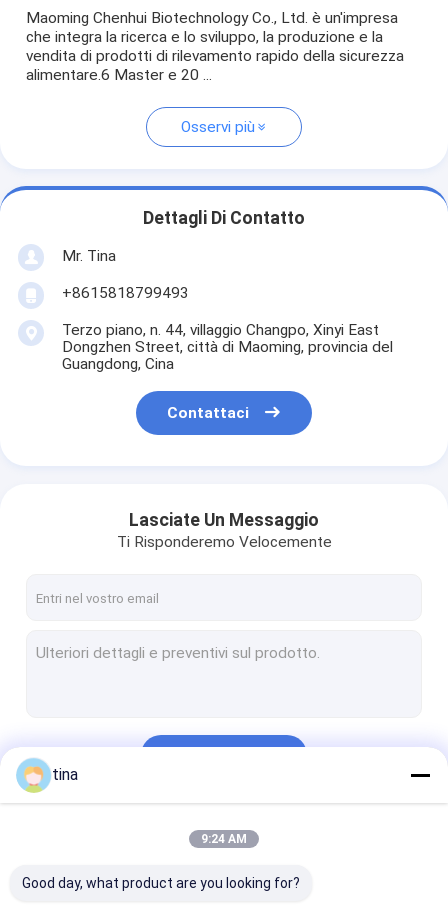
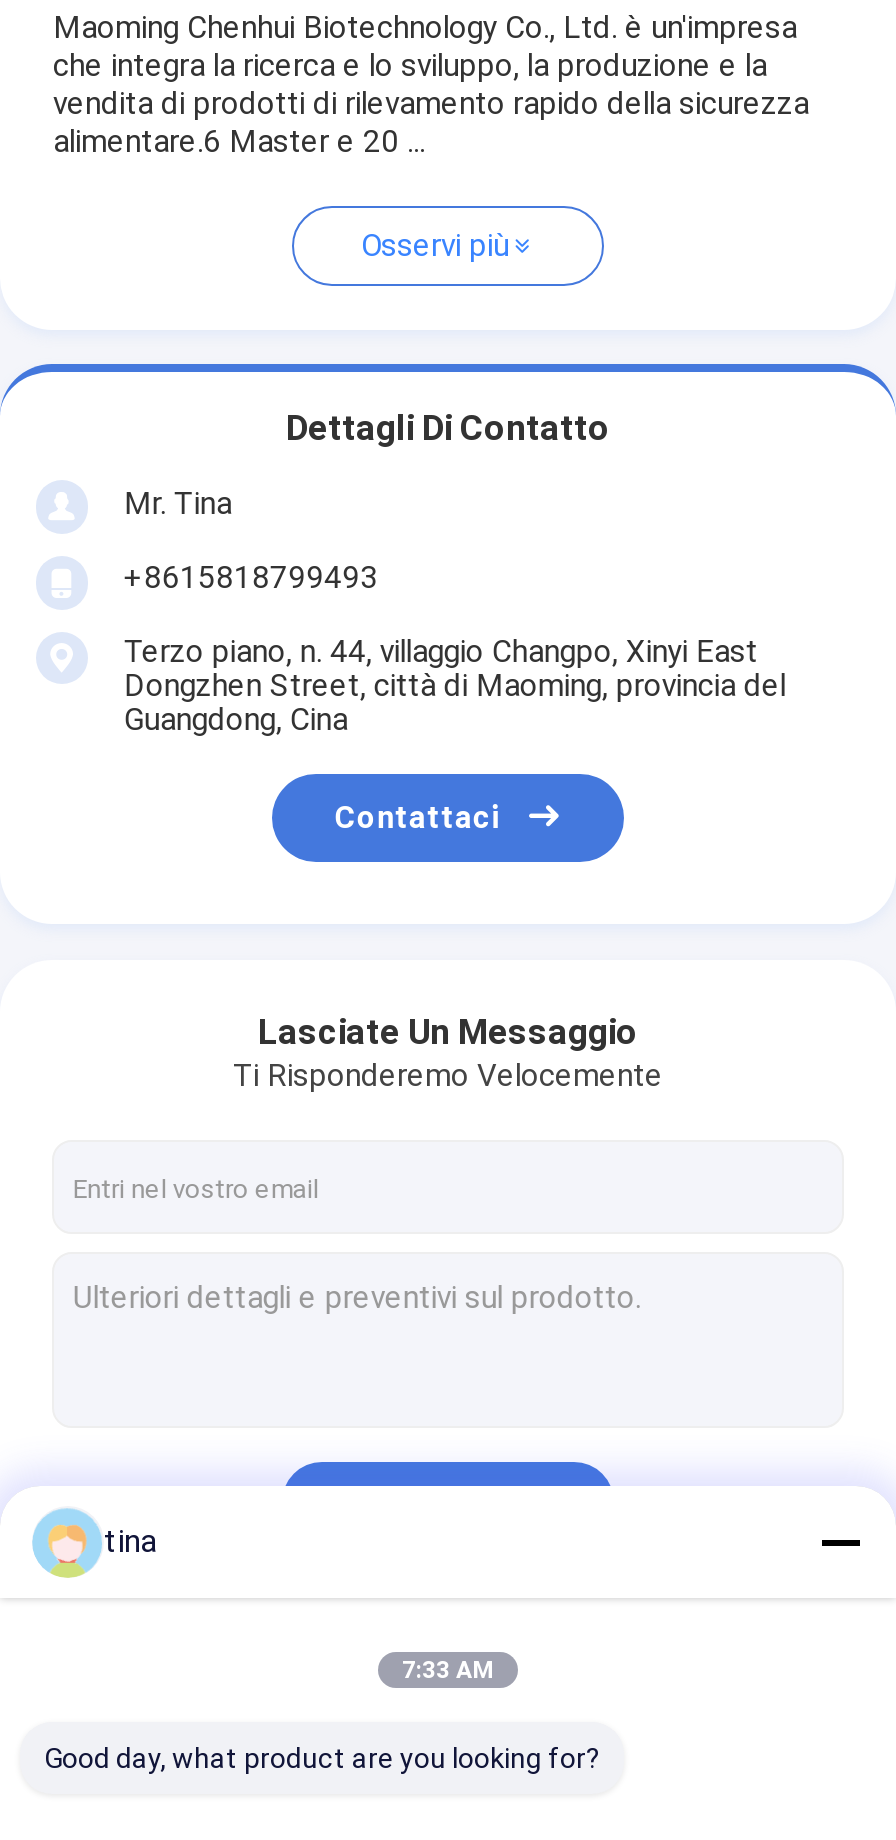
- 9:24 AM
+ 7:33 AM
